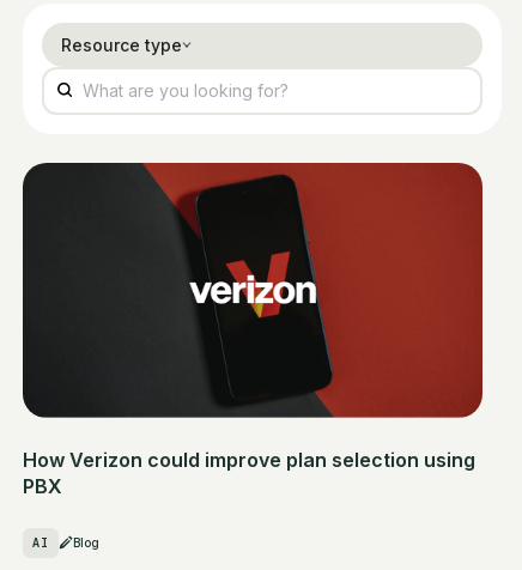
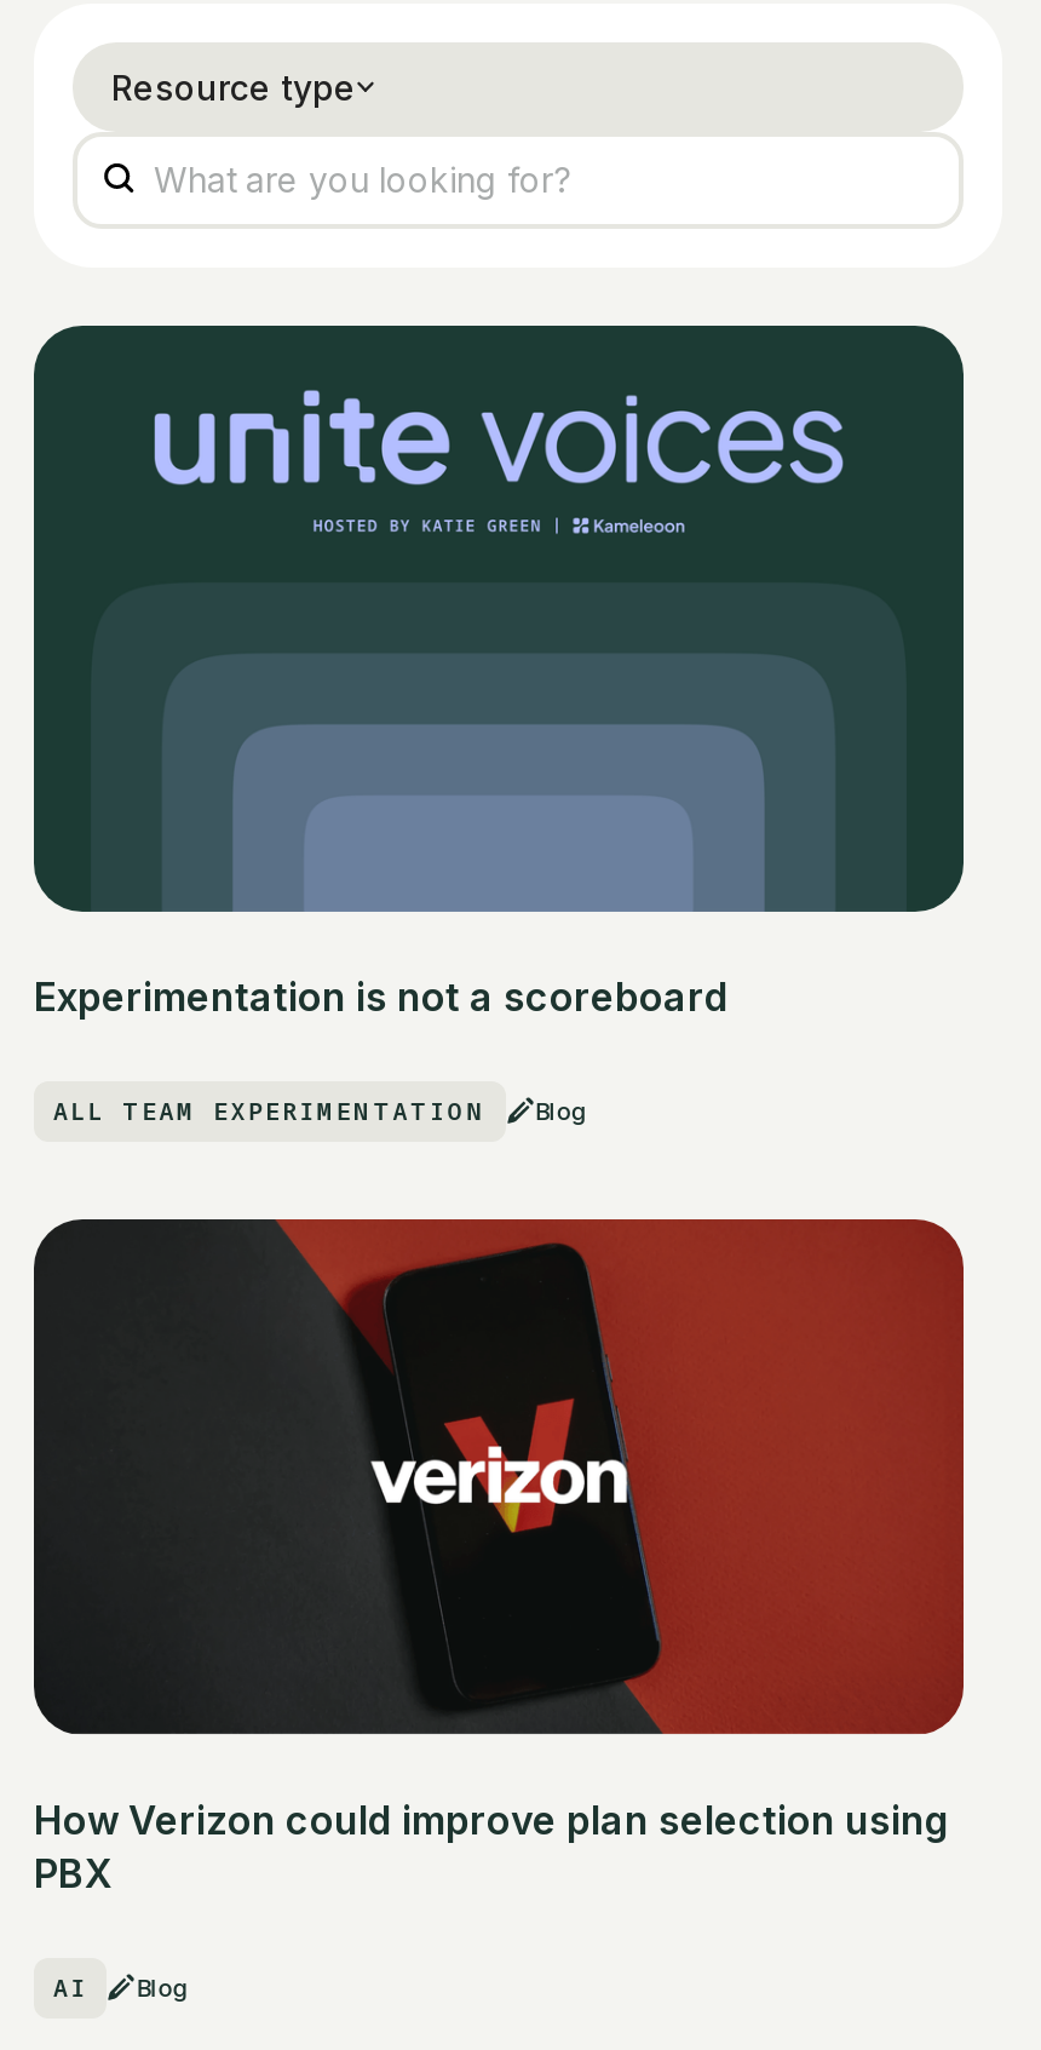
+ [image]
+ Experimentation is not a scoreboard
+ ALL TEAM EXPERIMENTATION
+ Blog
